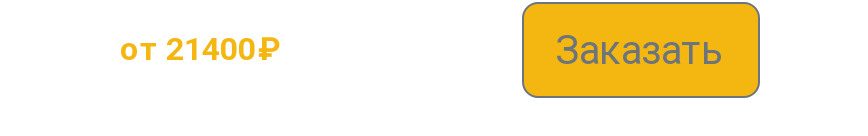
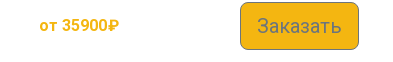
- от 21400₽
+ от 35900₽
